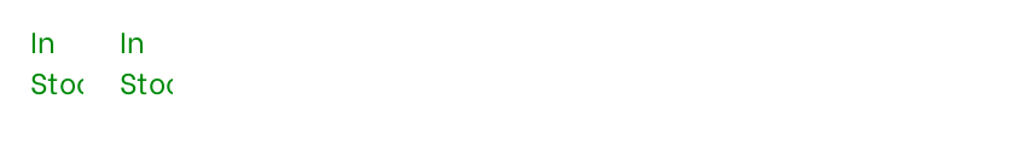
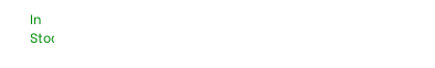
- In
- Stock
